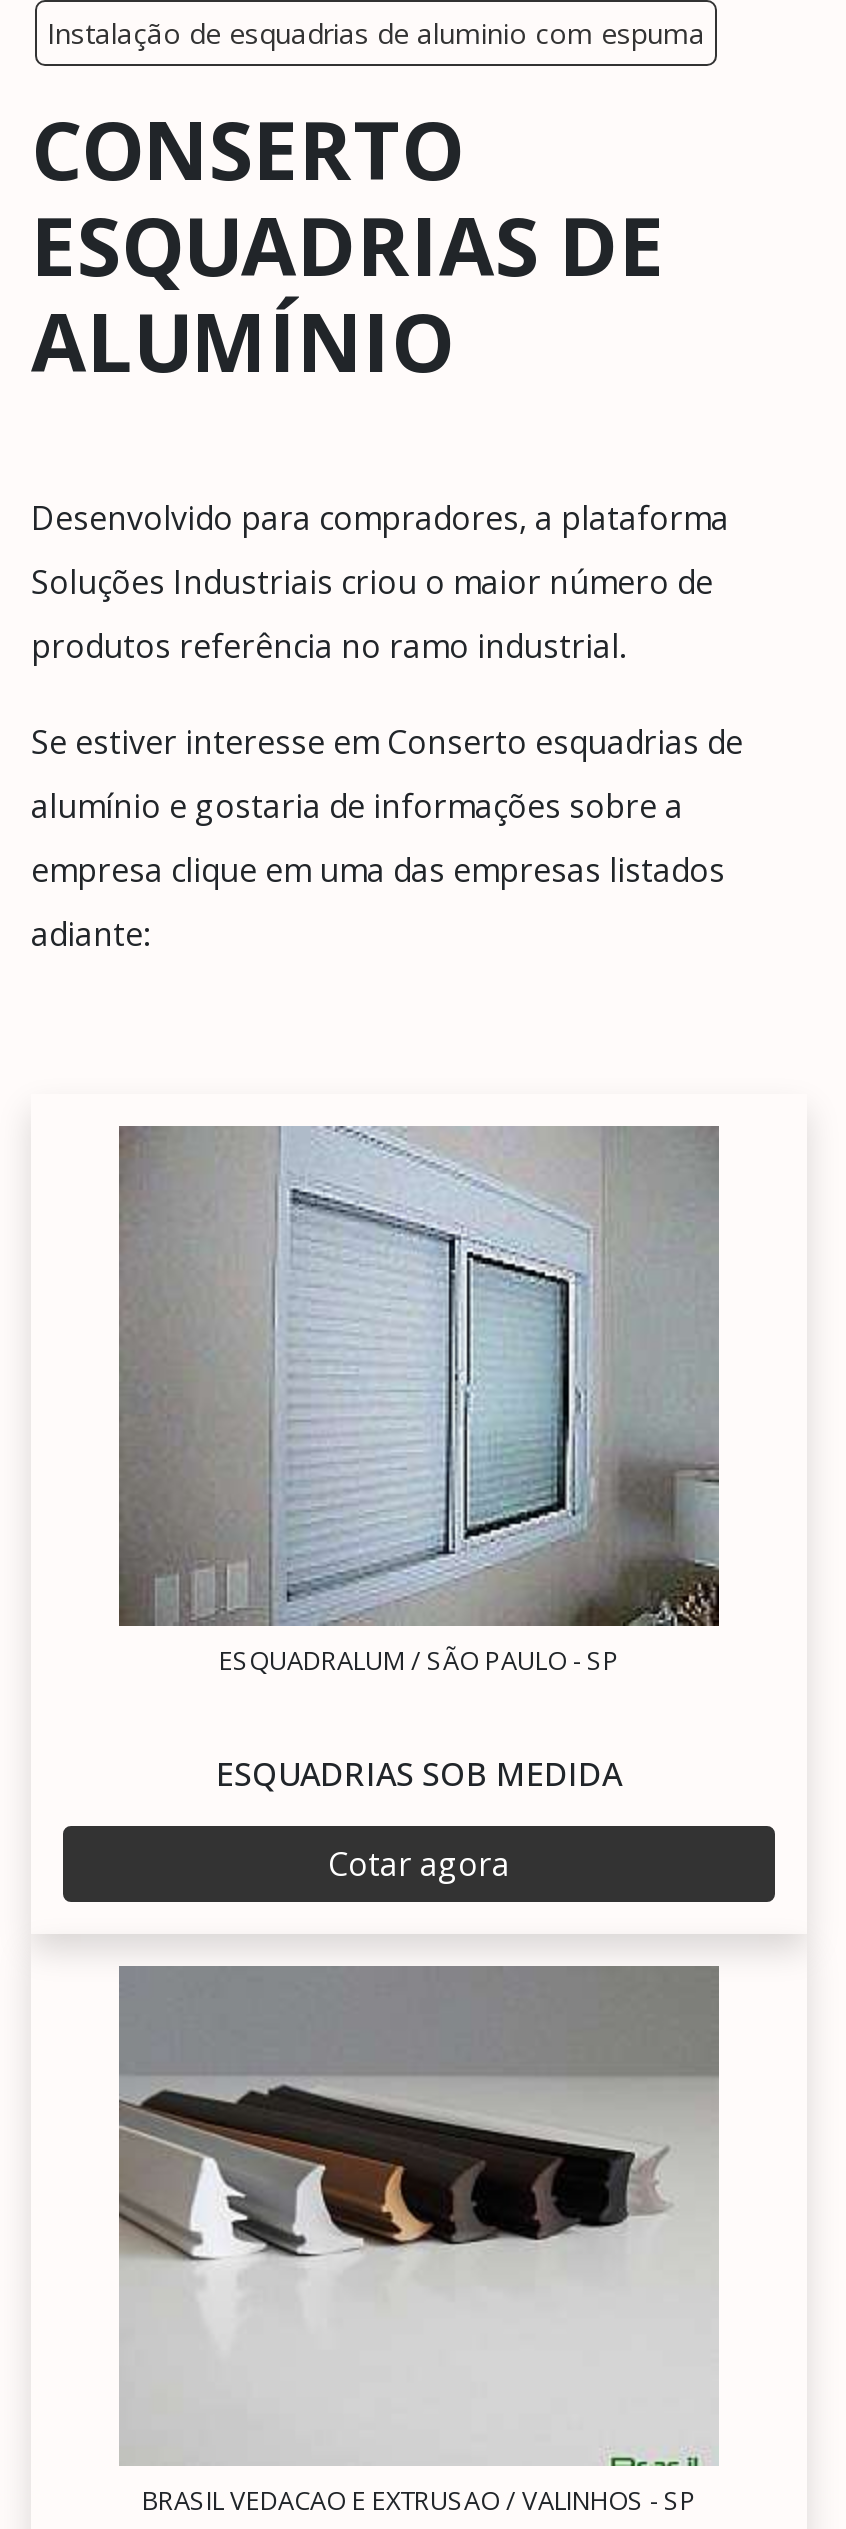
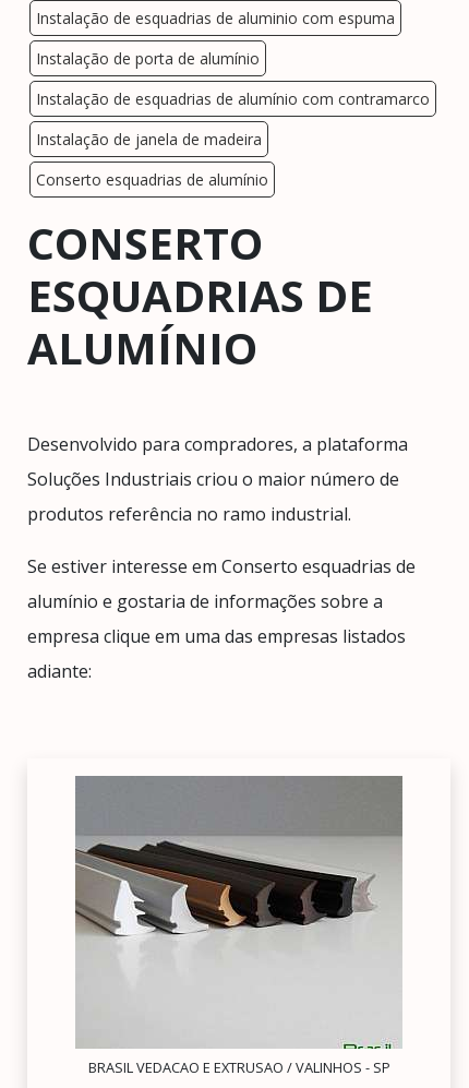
+ Instalação de porta de alumínio
+ Instalação de esquadrias de alumínio com contramarco
+ Instalação de janela de madeira
+ Conserto esquadrias de alumínio

moved down: CONSERTO | ESQUADRIAS DE | ALUMÍNIO | ... | empresa clique em uma das empresas listados | adiante:

- [image]
- ESQUADRALUM / SÃO PAULO - SP
- ESQUADRIAS SOB MEDIDA
- Cotar agora
